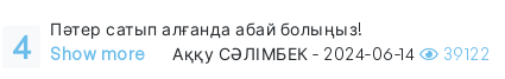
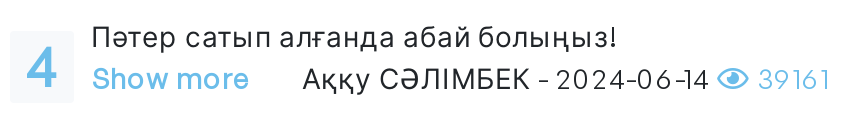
- 4 Show more Пәтер сатып алғанда абай болыңыз! Аққу СӘЛІМБЕК - 2024-06-14 39122
+ 4 Show more Пәтер сатып алғанда абай болыңыз! Аққу СӘЛІМБЕК - 2024-06-14 39161
